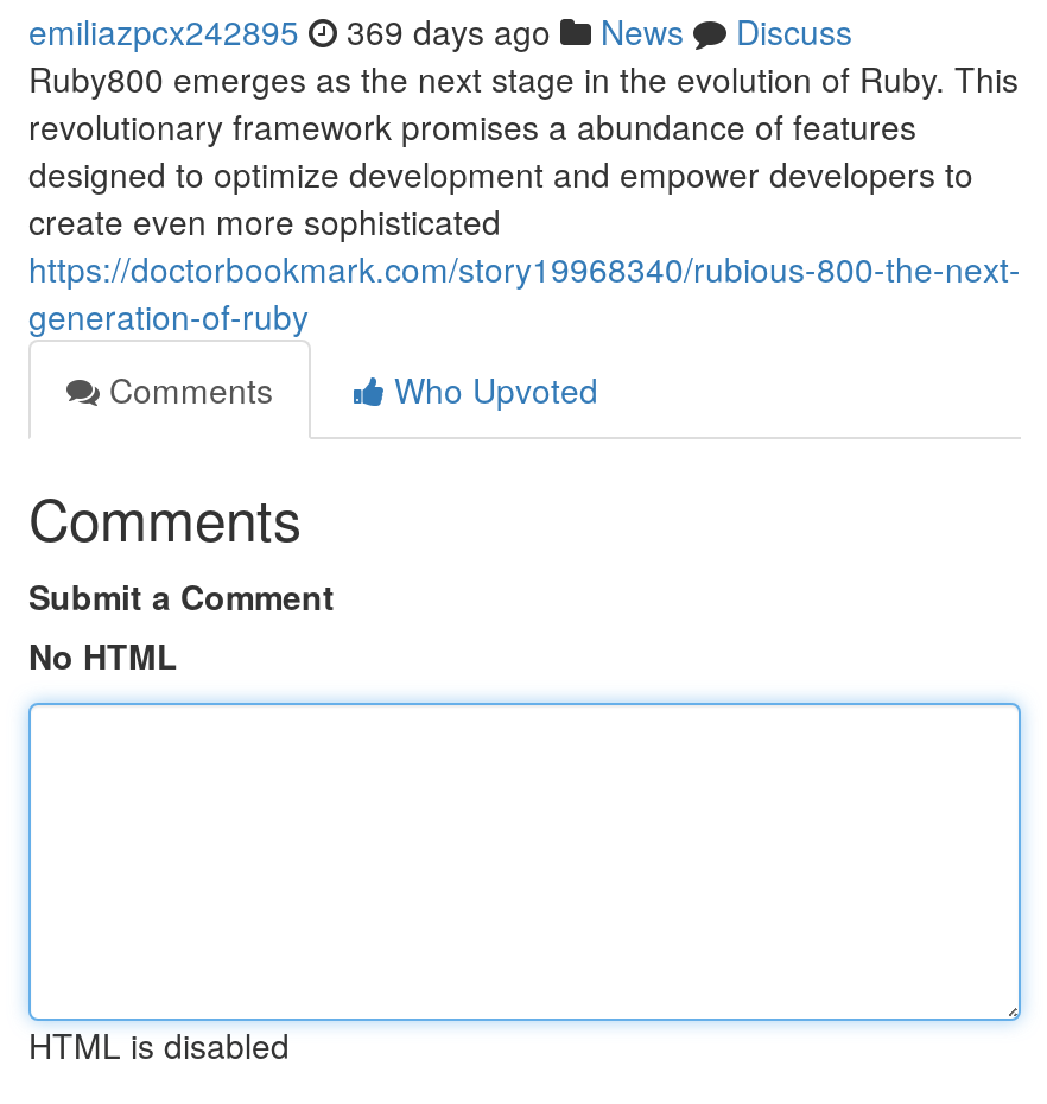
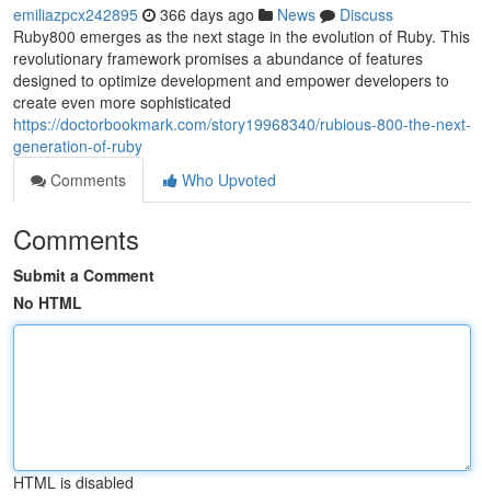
- emiliazpcx242895 369 days ago News Discuss
+ emiliazpcx242895 366 days ago News Discuss
